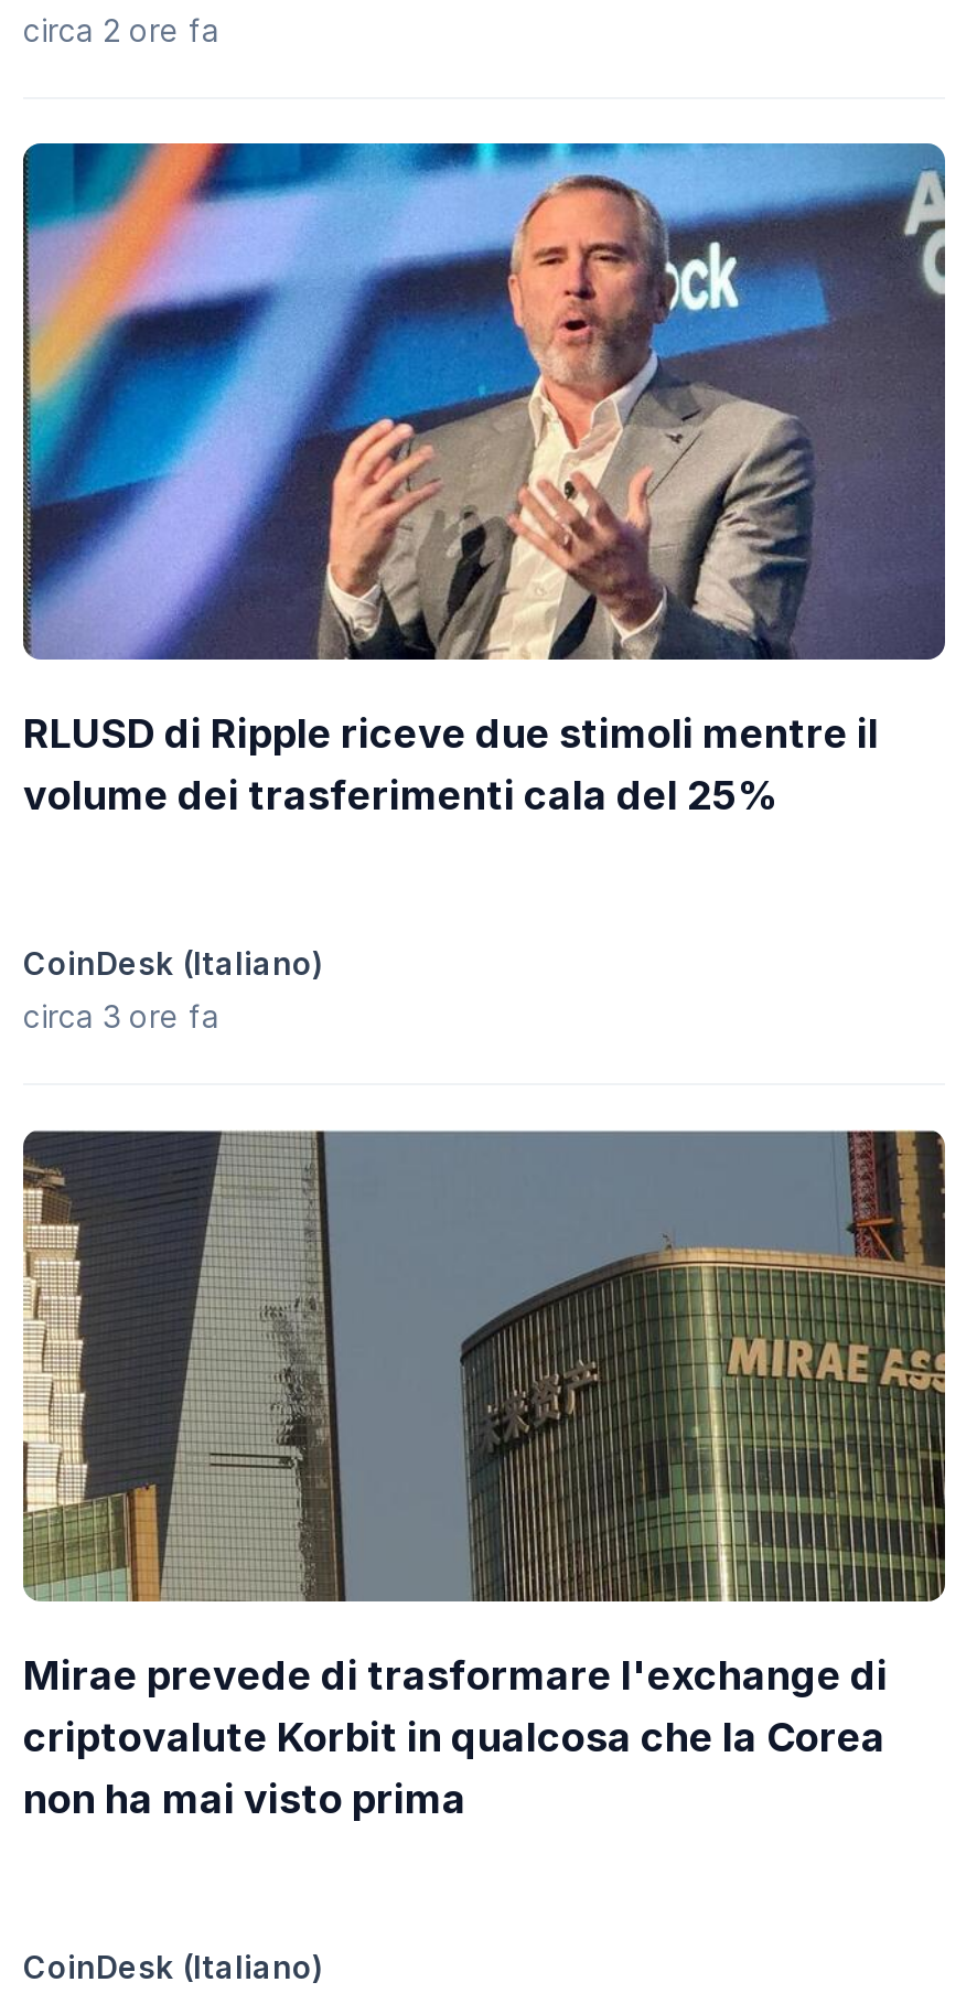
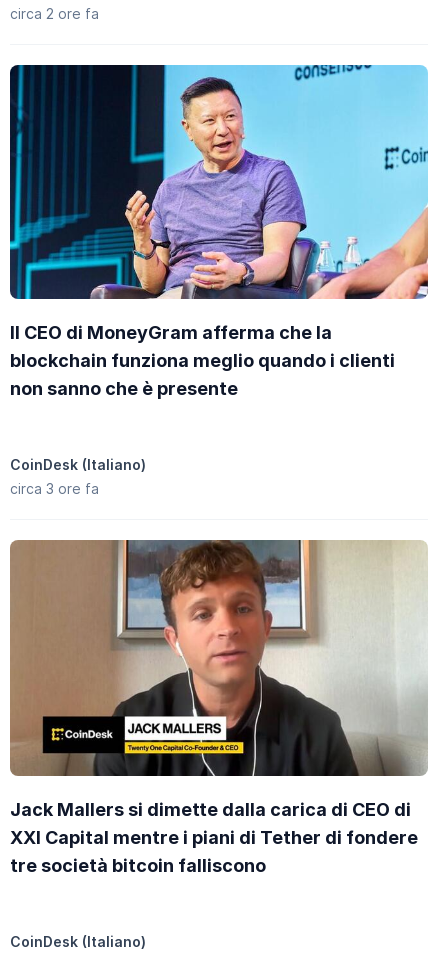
- [image]
- RLUSD di Ripple riceve due stimoli mentre il
- volume dei trasferimenti cala del 25%
+ [image]
+ Il CEO di MoneyGram afferma che la
+ blockchain funziona meglio quando i clienti
+ non sanno che è presente

- [image]
- Mirae prevede di trasformare l'exchange di
- criptovalute Korbit in qualcosa che la Corea
- non ha mai visto prima
+ [image]
+ Jack Mallers si dimette dalla carica di CEO di
+ XXI Capital mentre i piani di Tether di fondere
+ tre società bitcoin falliscono
